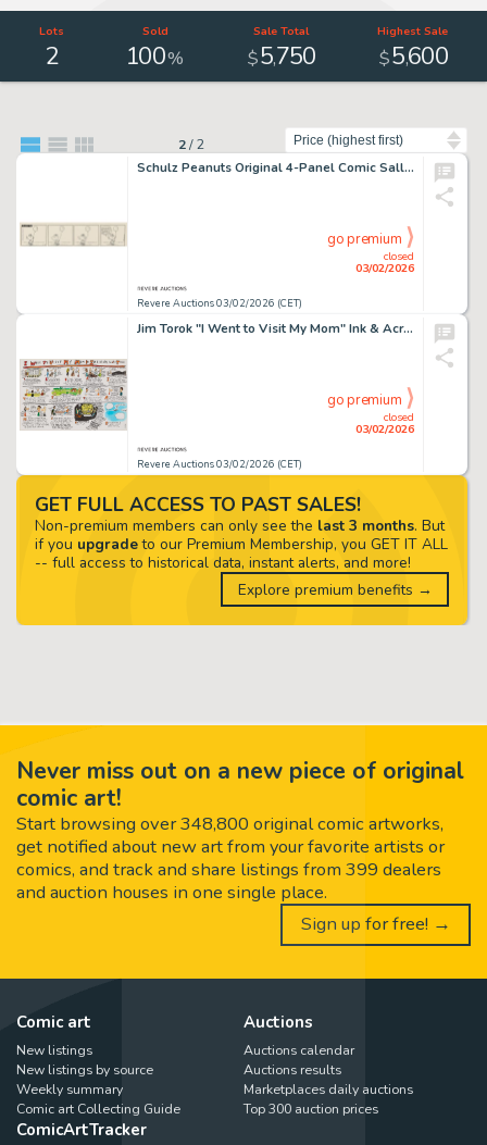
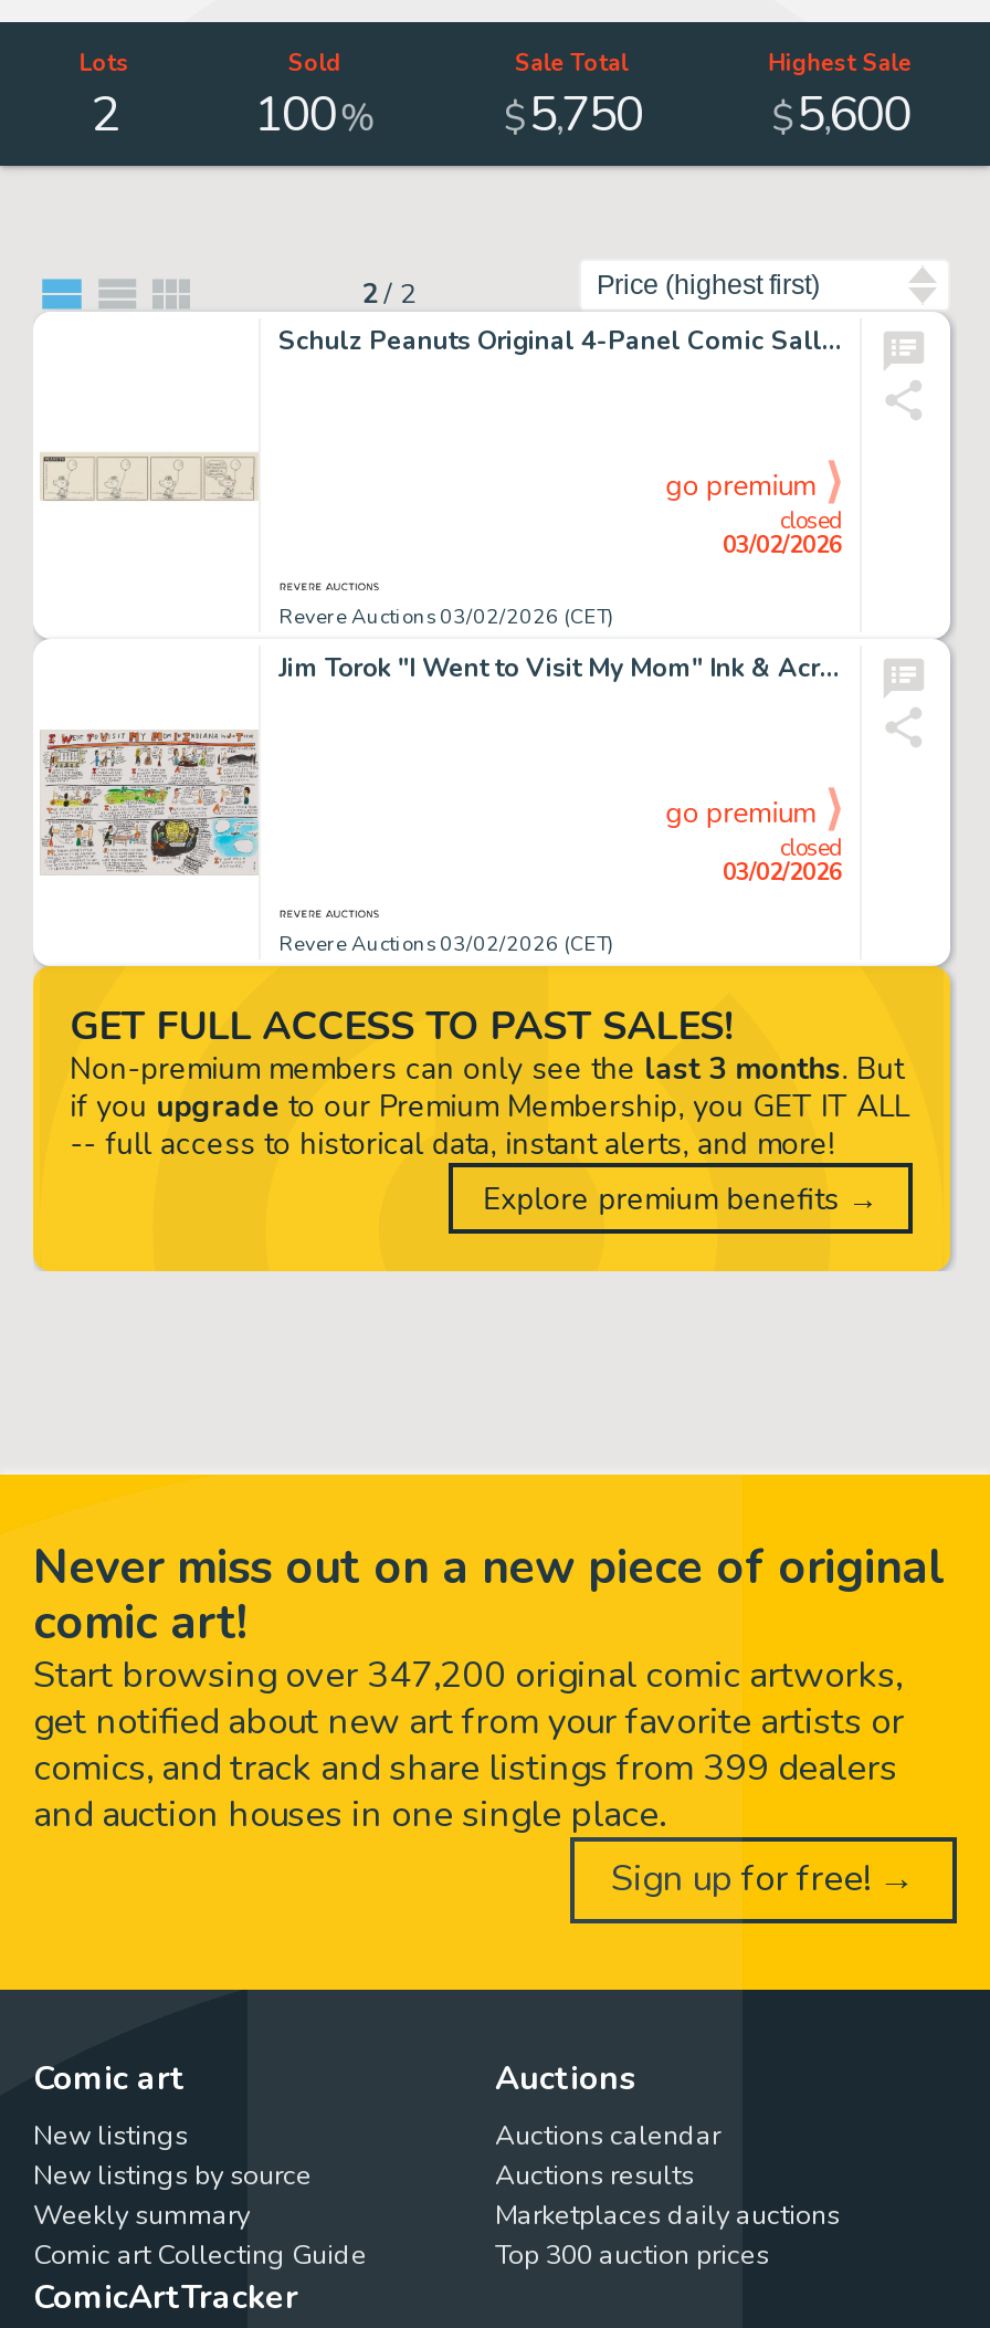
- Start browsing over 348,800 original comic artworks,
+ Start browsing over 347,200 original comic artworks,
